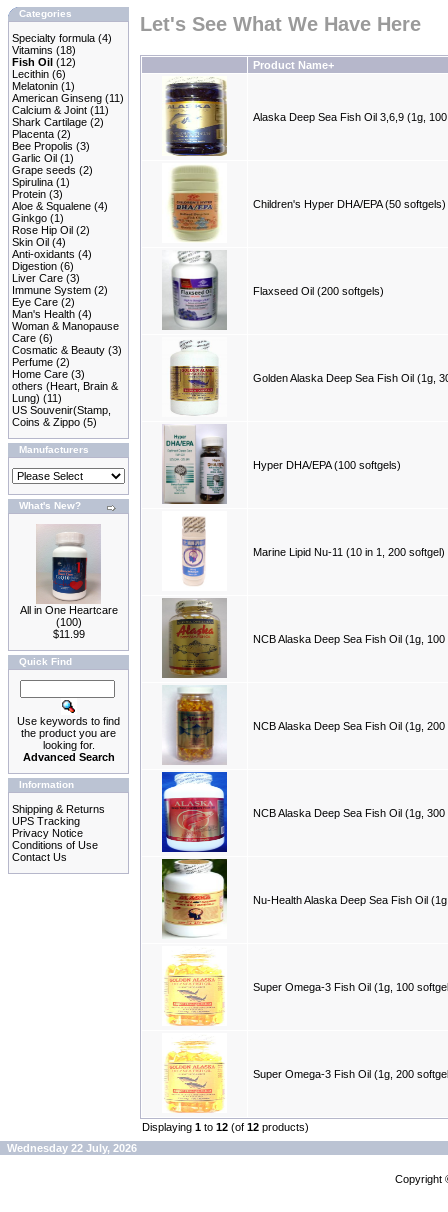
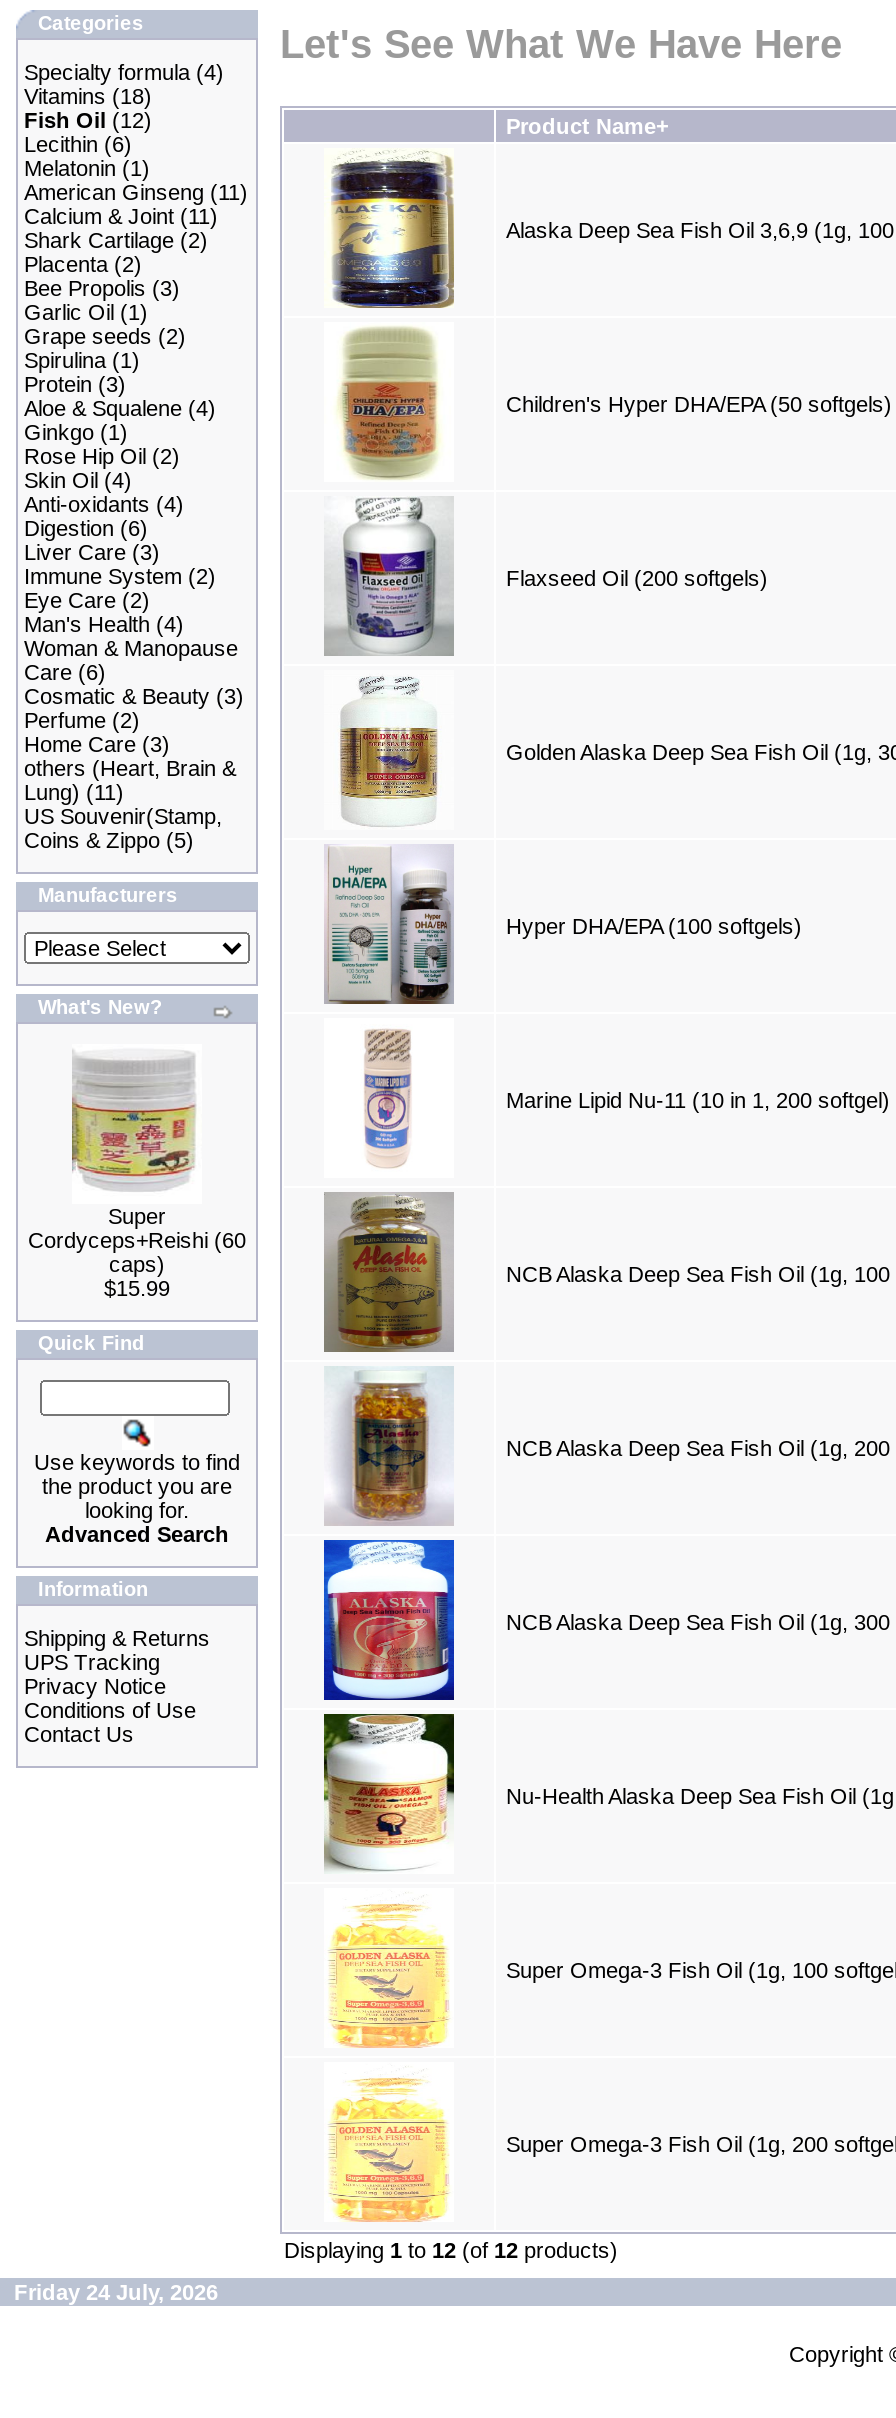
- [image]
- All in One Heartcare
- (100)
- $11.99
+ [image]
+ Super
+ Cordyceps+Reishi (60
+ caps)
+ $15.99

- Wednesday 22 July, 2026
+ Friday 24 July, 2026
